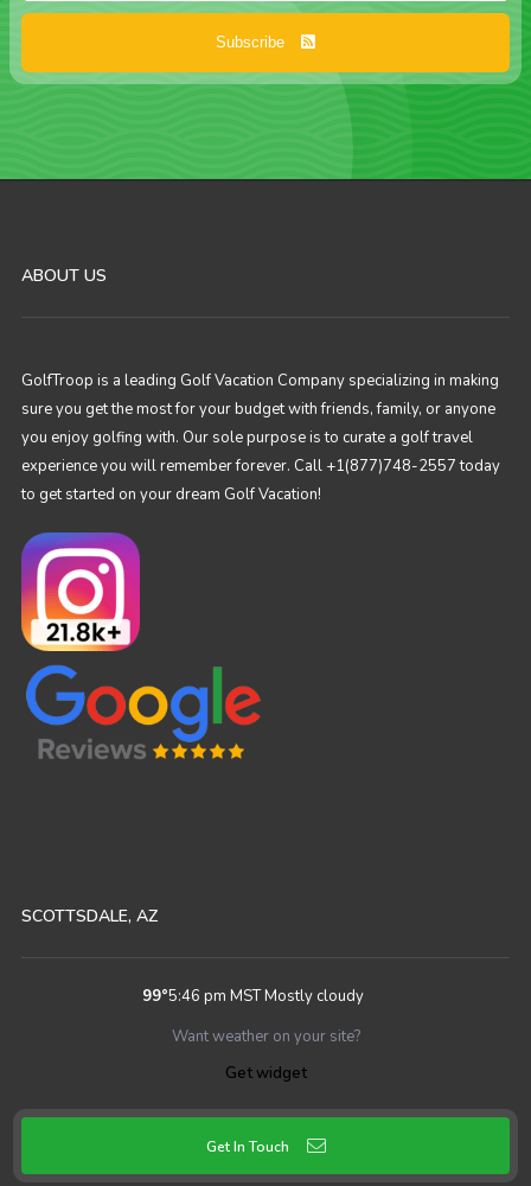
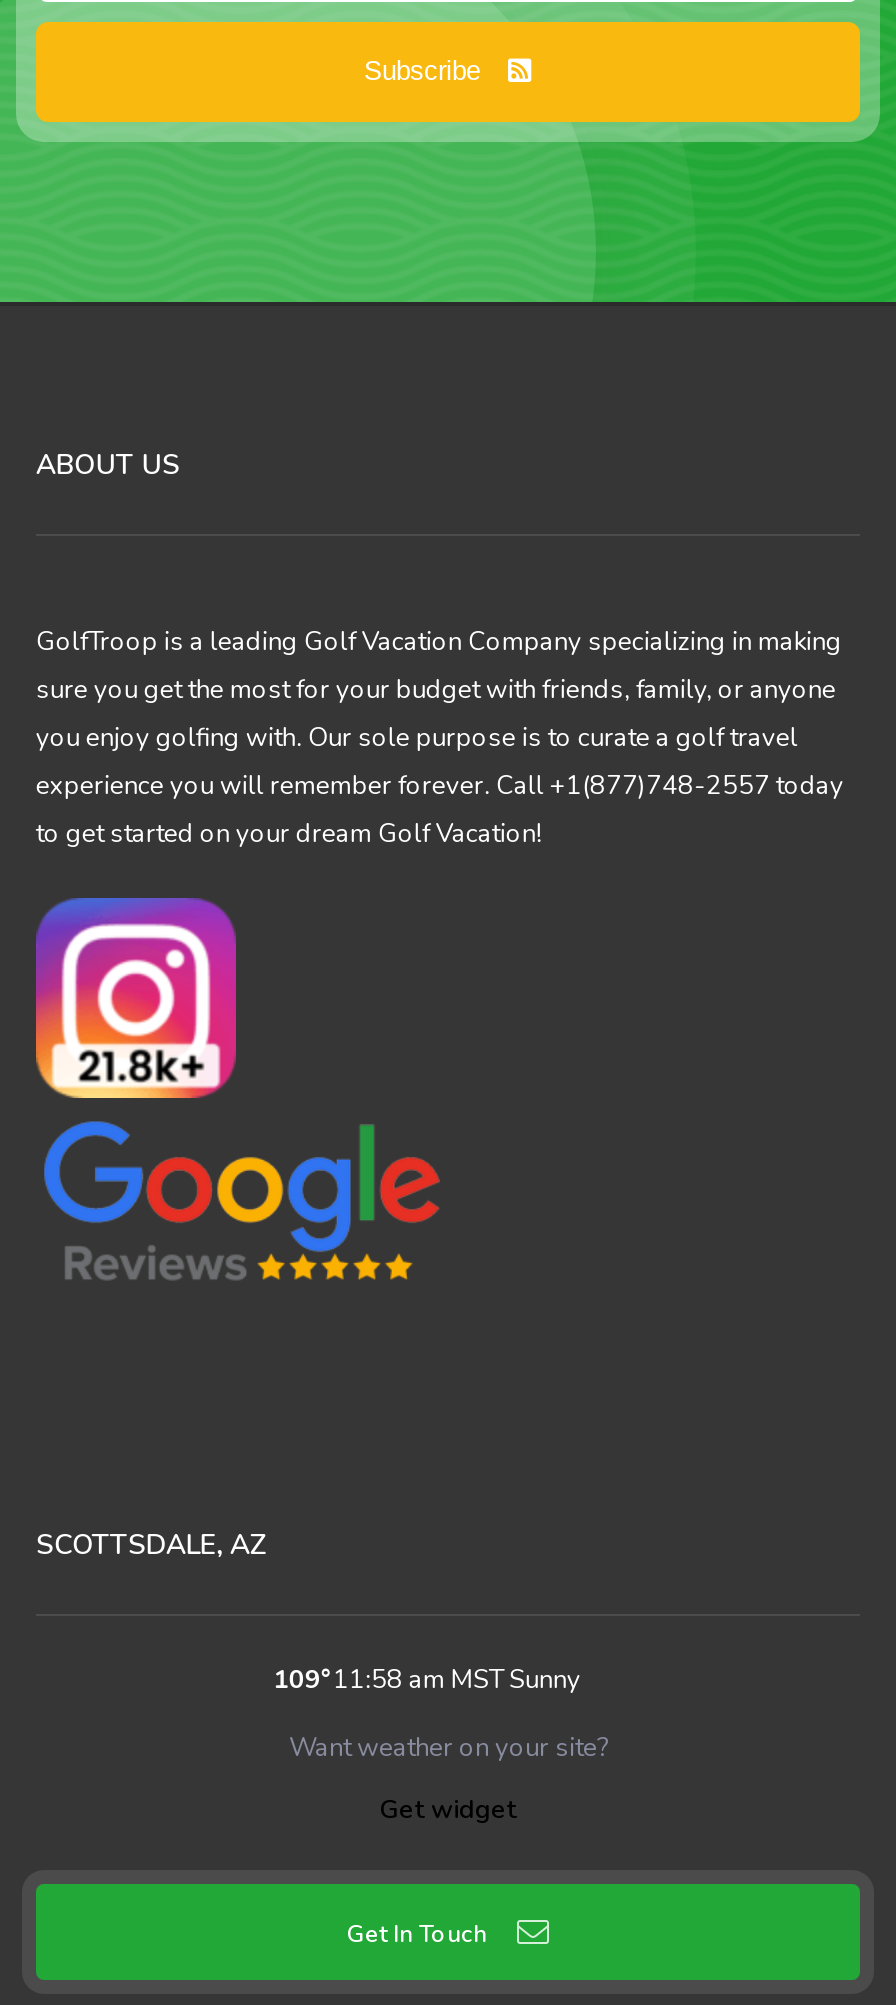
- 99°5:46 pm MST Mostly cloudy
+ 109°11:58 am MST Sunny
